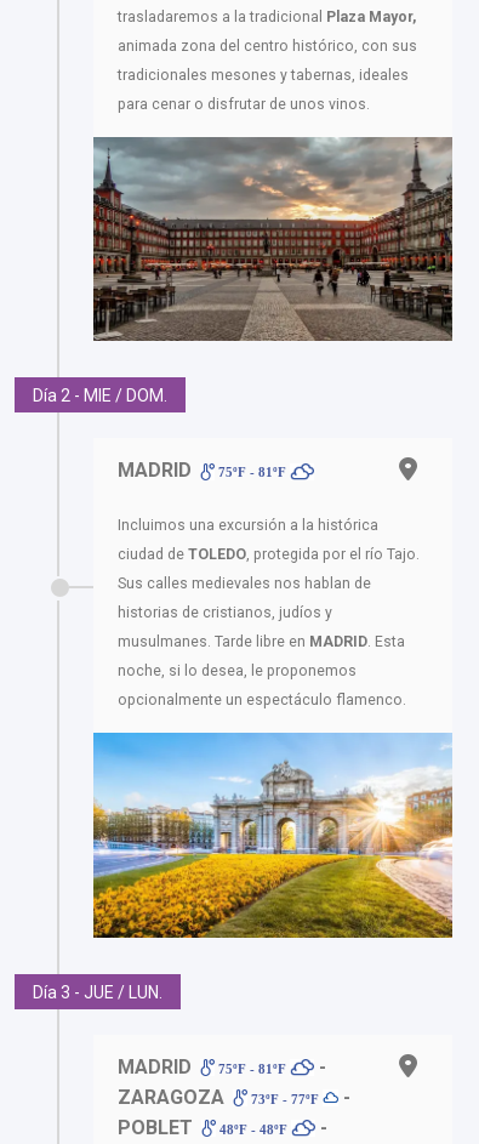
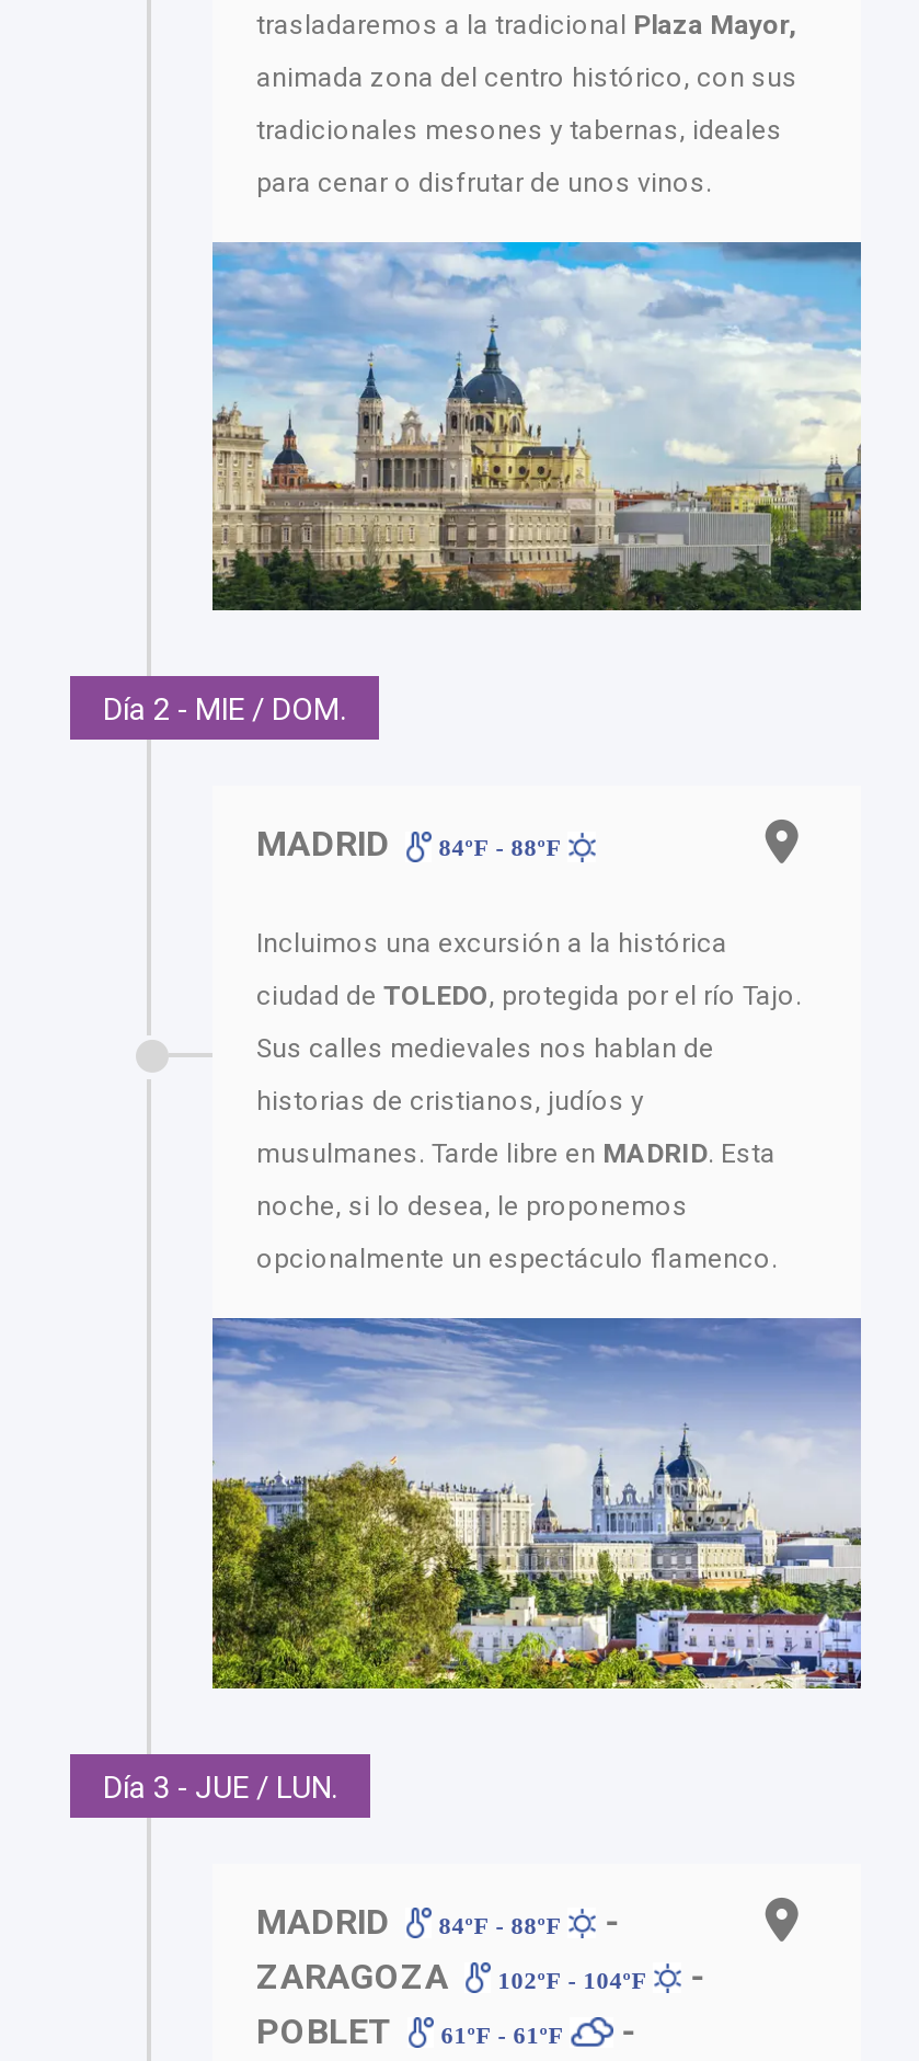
- [image]
+ [image]

- MADRID 75ºF - 81ºF
+ MADRID 84ºF - 88ºF

- [image]
+ [image]

- 75ºF - 81ºF
+ 84ºF - 88ºF

- 73ºF - 77ºF
+ 102ºF - 104ºF

- 48ºF - 48ºF
+ 61ºF - 61ºF
